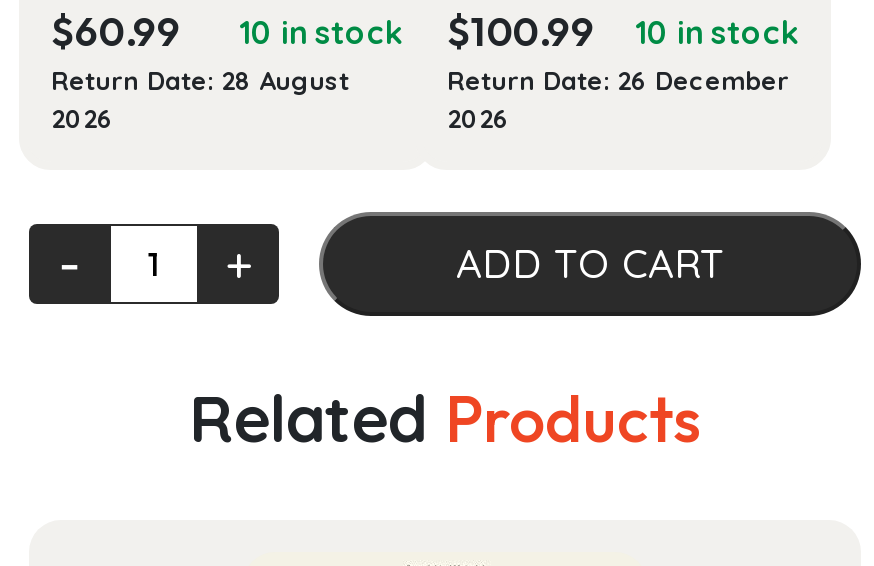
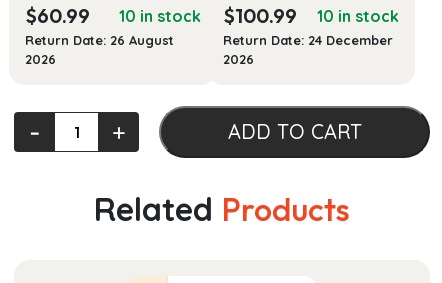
- Return Date: 28 August
+ Return Date: 26 August

- Return Date: 26 December
+ Return Date: 24 December
